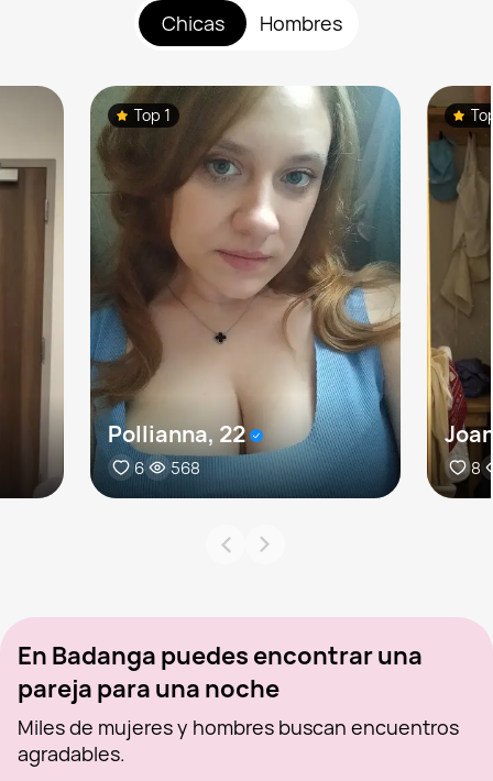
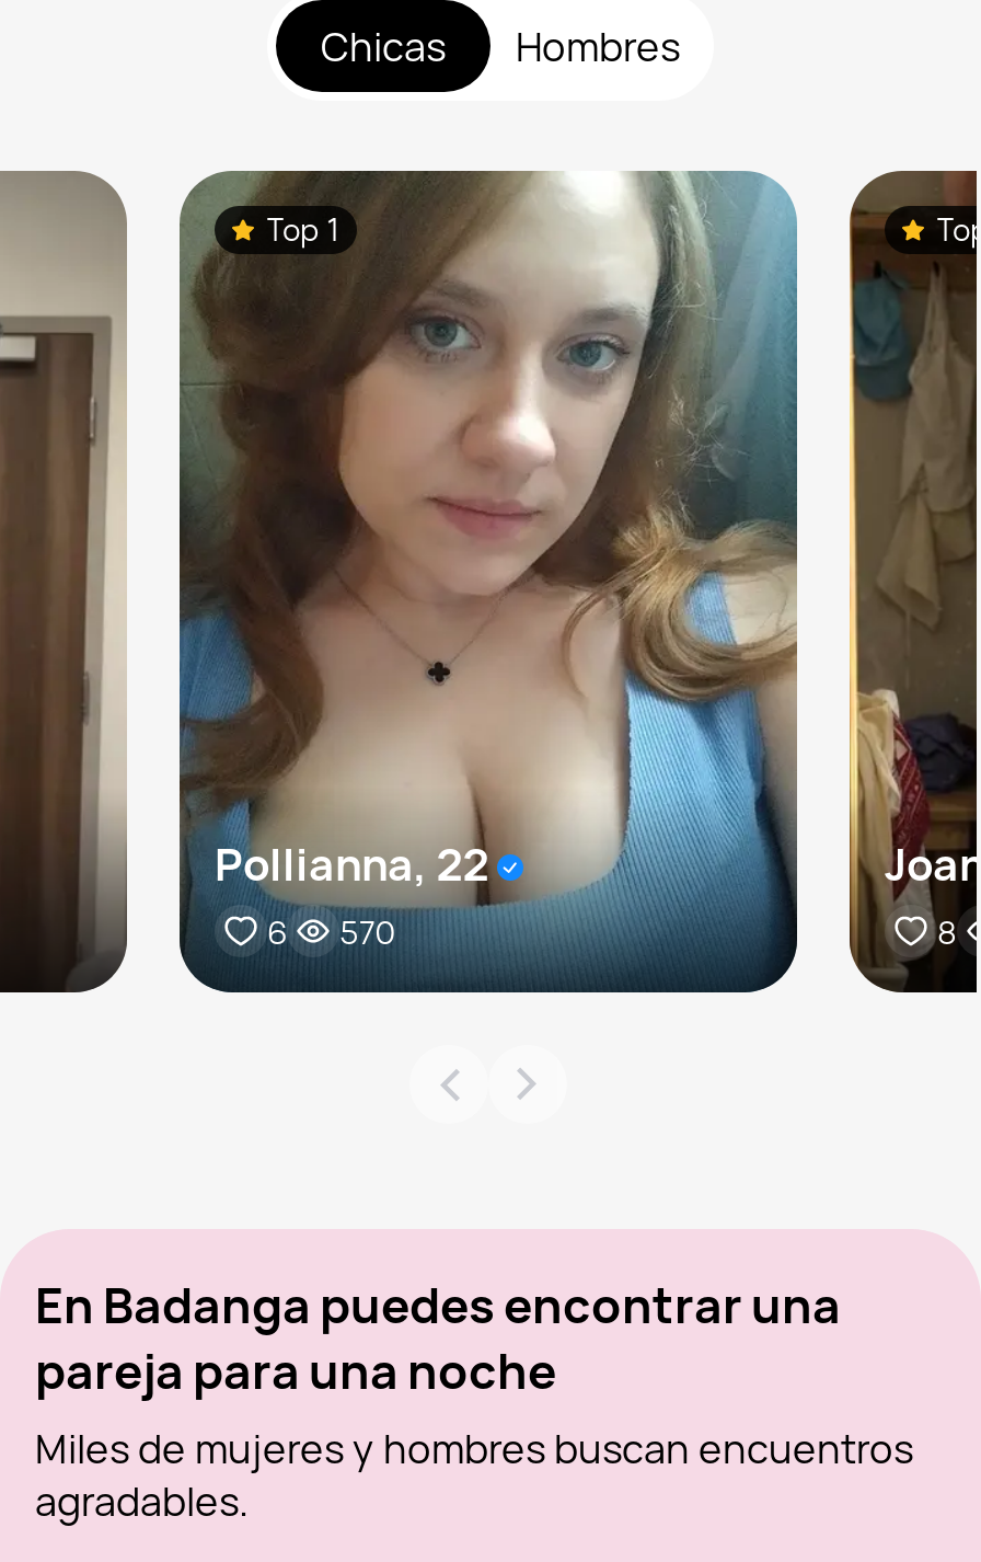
- 6 568
+ 6 570
